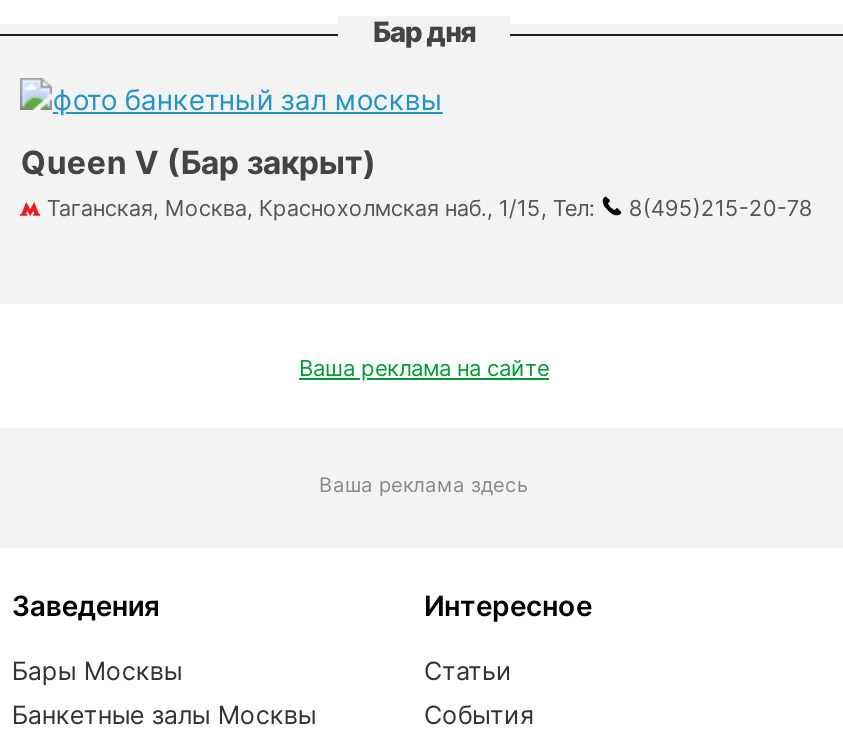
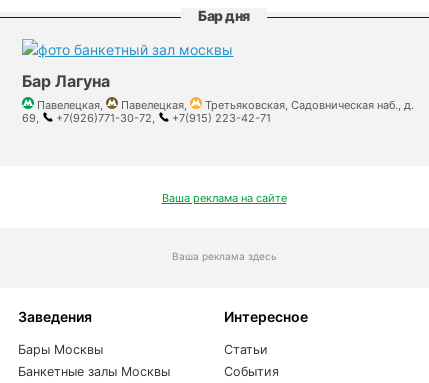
- Queen V (Бар закрыт)
- Таганская, Москва, Краснохолмская наб., 1/15, Тел:
- 8(495)215-20-78
+ Бар Лагуна
+ Павелецкая,
+ Павелецкая,
+ Третьяковская, Садовническая наб., д.
+ 69,
+ +7(926)771-30-72,
+ +7(915) 223-42-71
